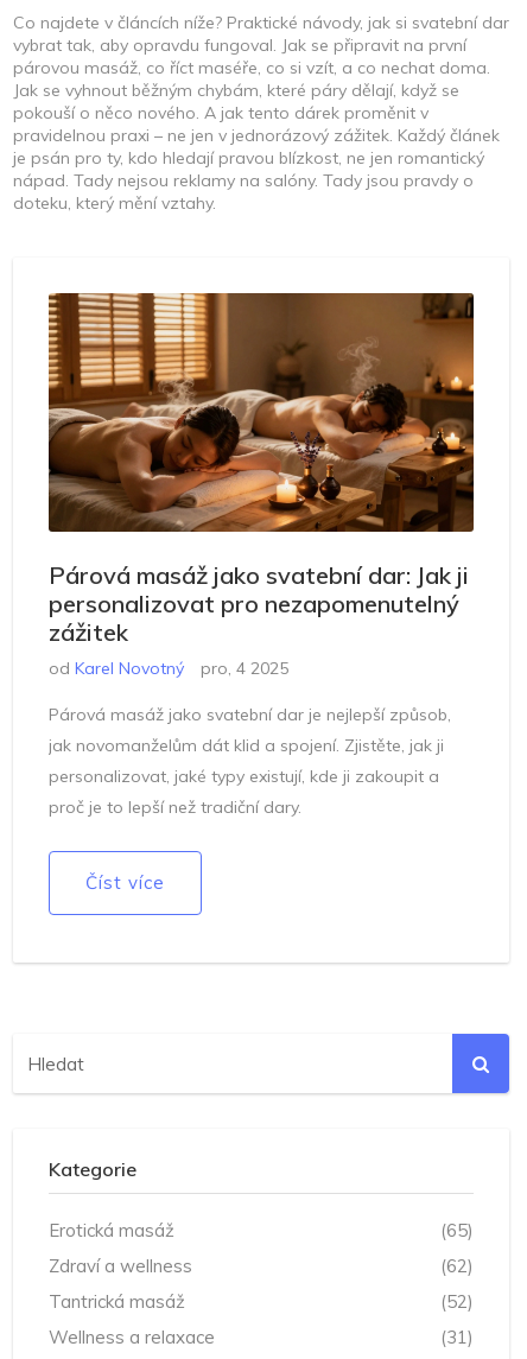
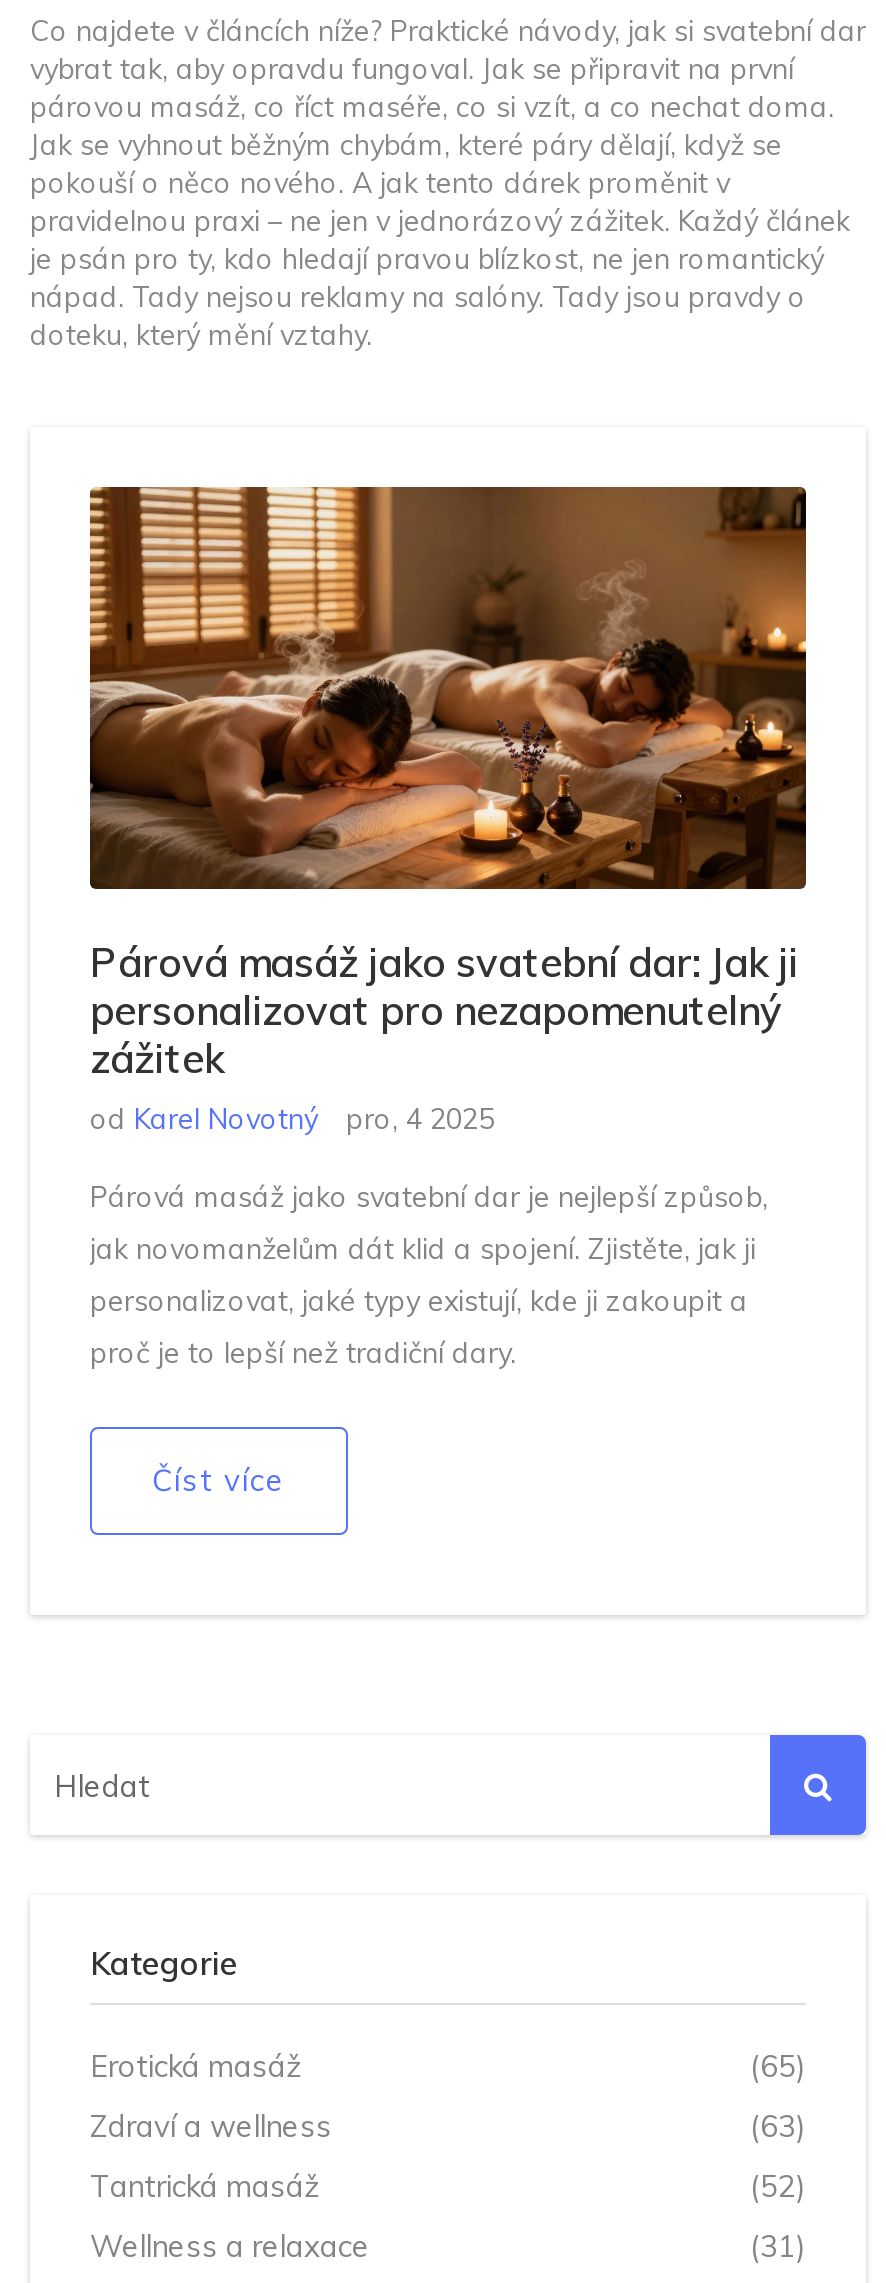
- (62)
+ (63)
